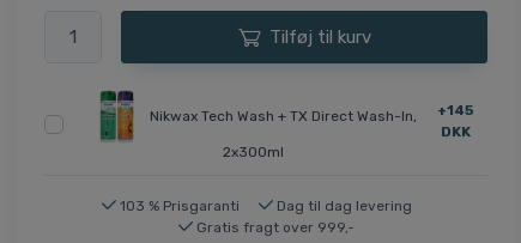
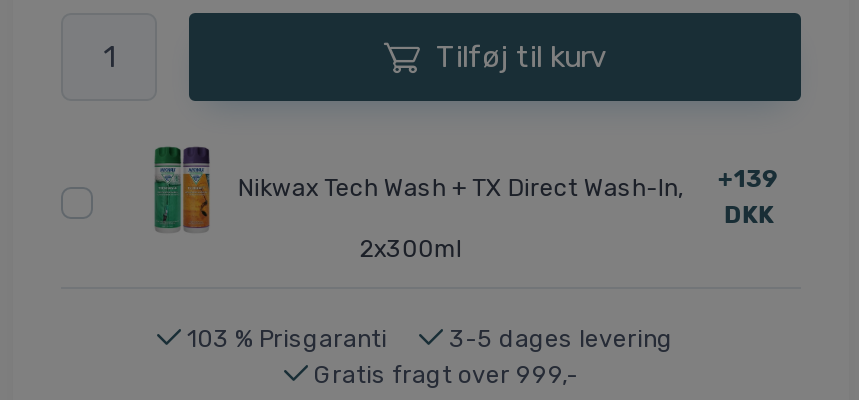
- Nikwax Tech Wash + TX Direct Wash-In, +145
+ Nikwax Tech Wash + TX Direct Wash-In, +139

- Dag til dag levering
+ 3-5 dages levering
